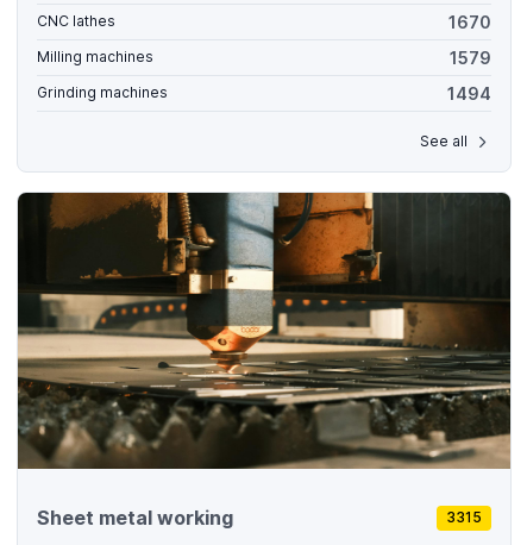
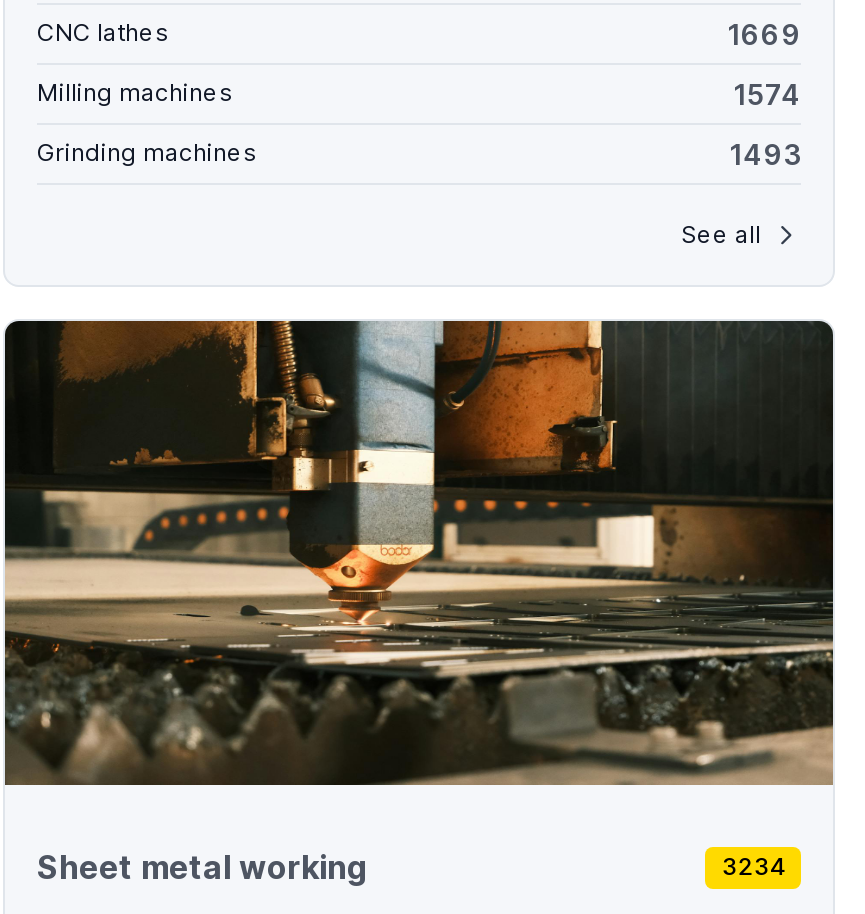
- 1670
+ 1669

- 1579
+ 1574

- 1494
+ 1493

- 3315
+ 3234
